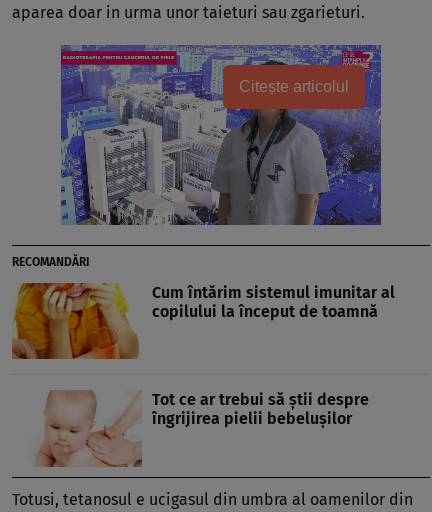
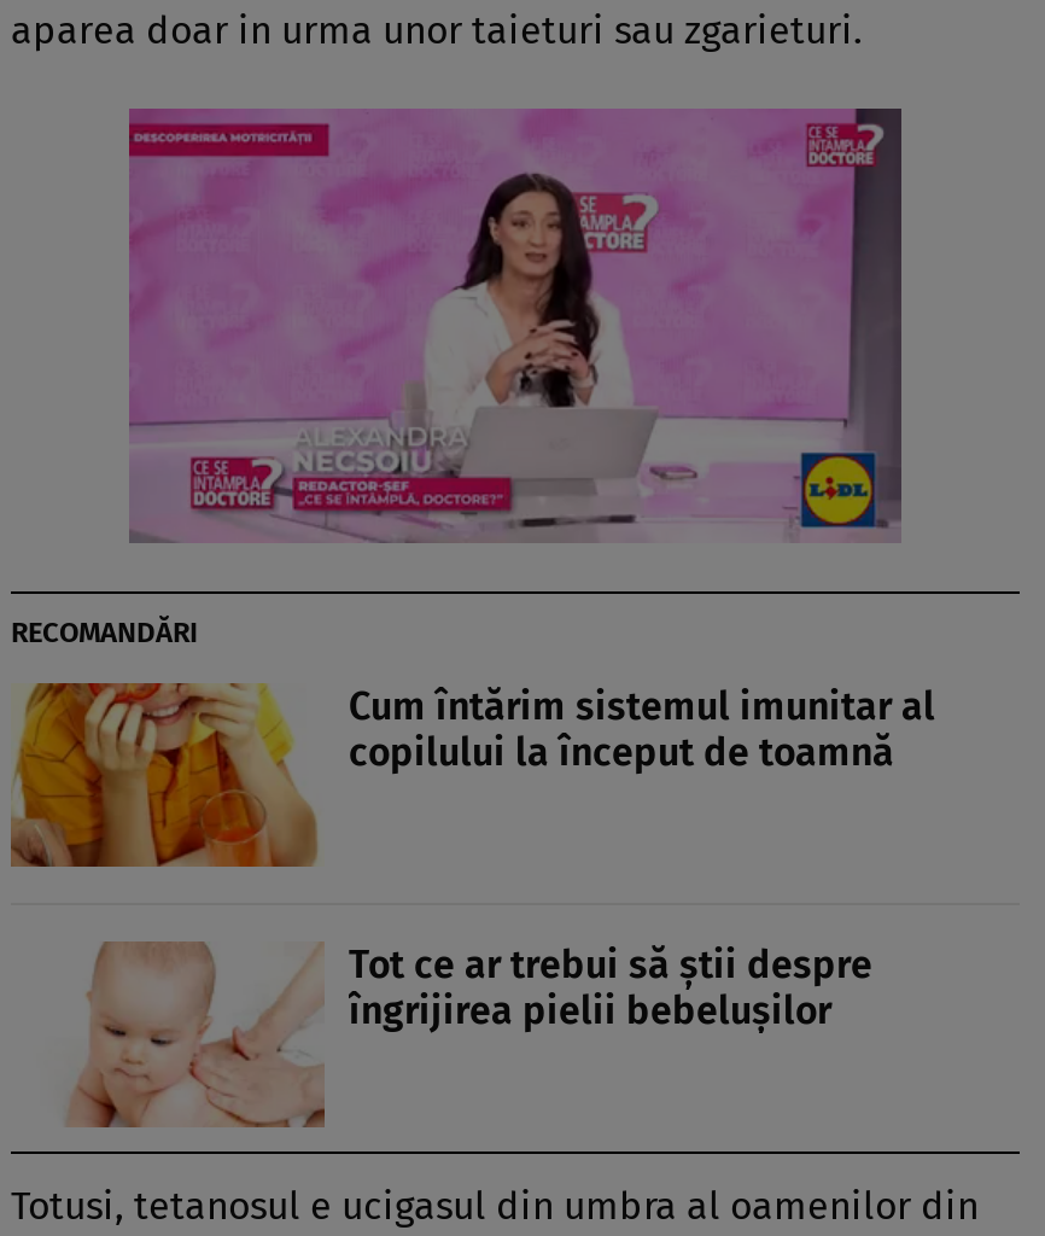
- [image]
+ [image]

- Citește articolul
